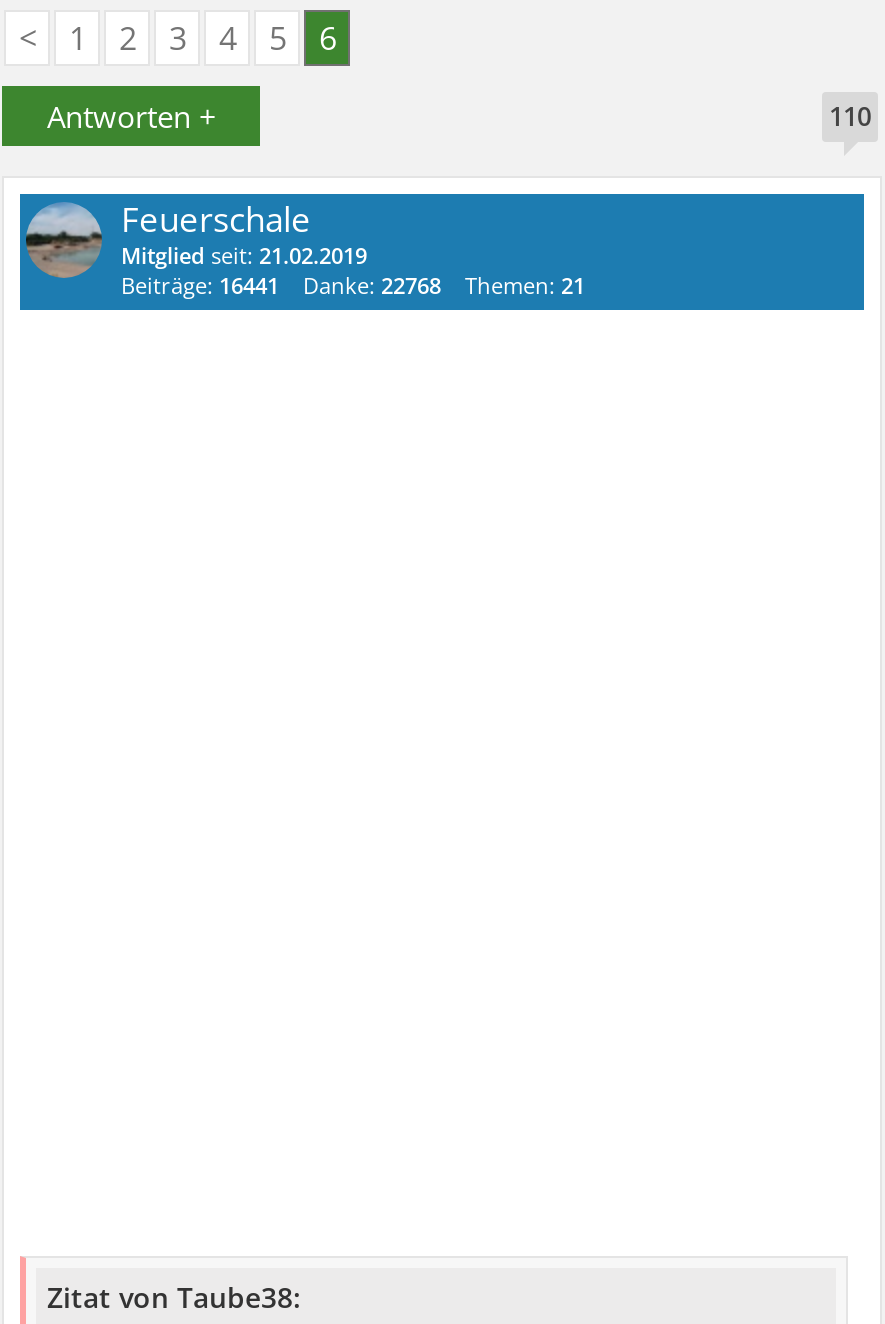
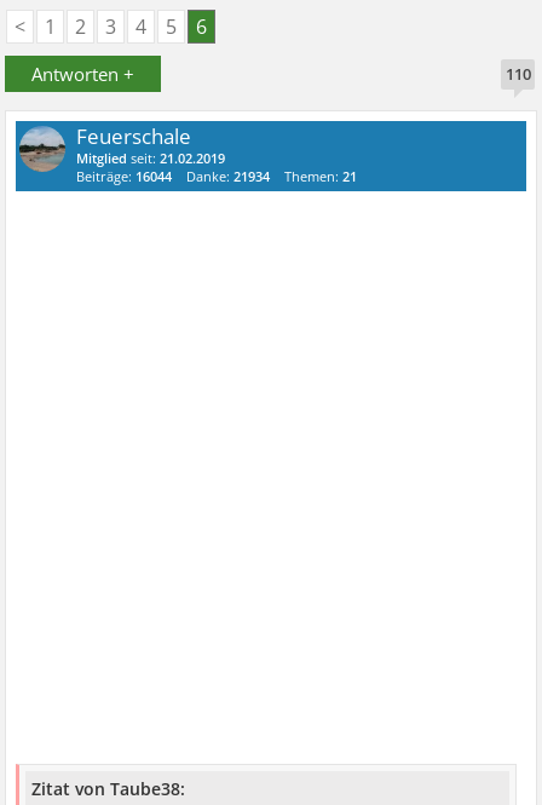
- Beiträge: 16441
+ Beiträge: 16044

- Danke: 22768
+ Danke: 21934
